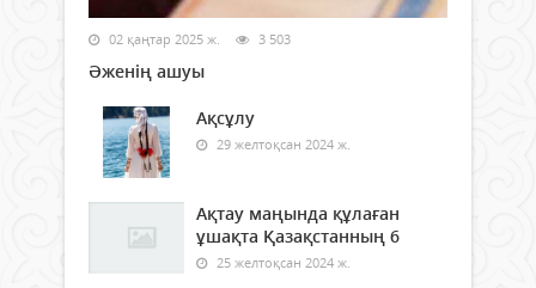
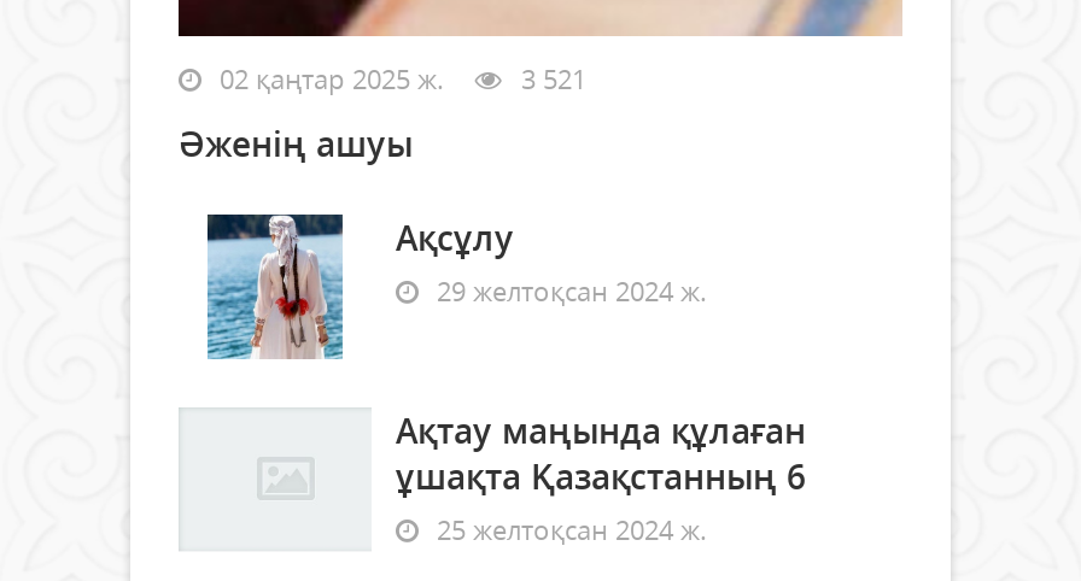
- 02 қаңтар 2025 ж. 3 503
+ 02 қаңтар 2025 ж. 3 521
